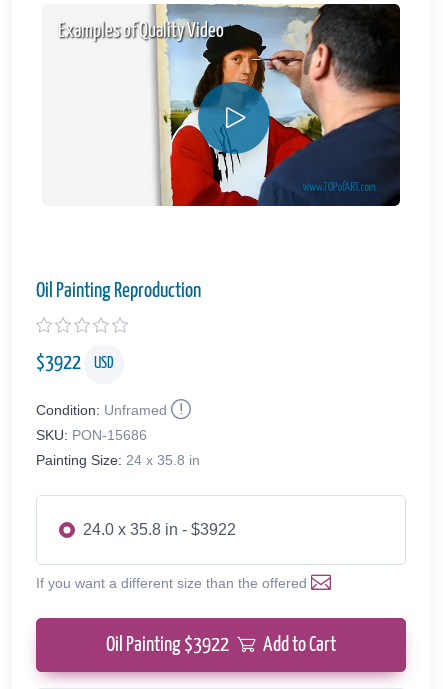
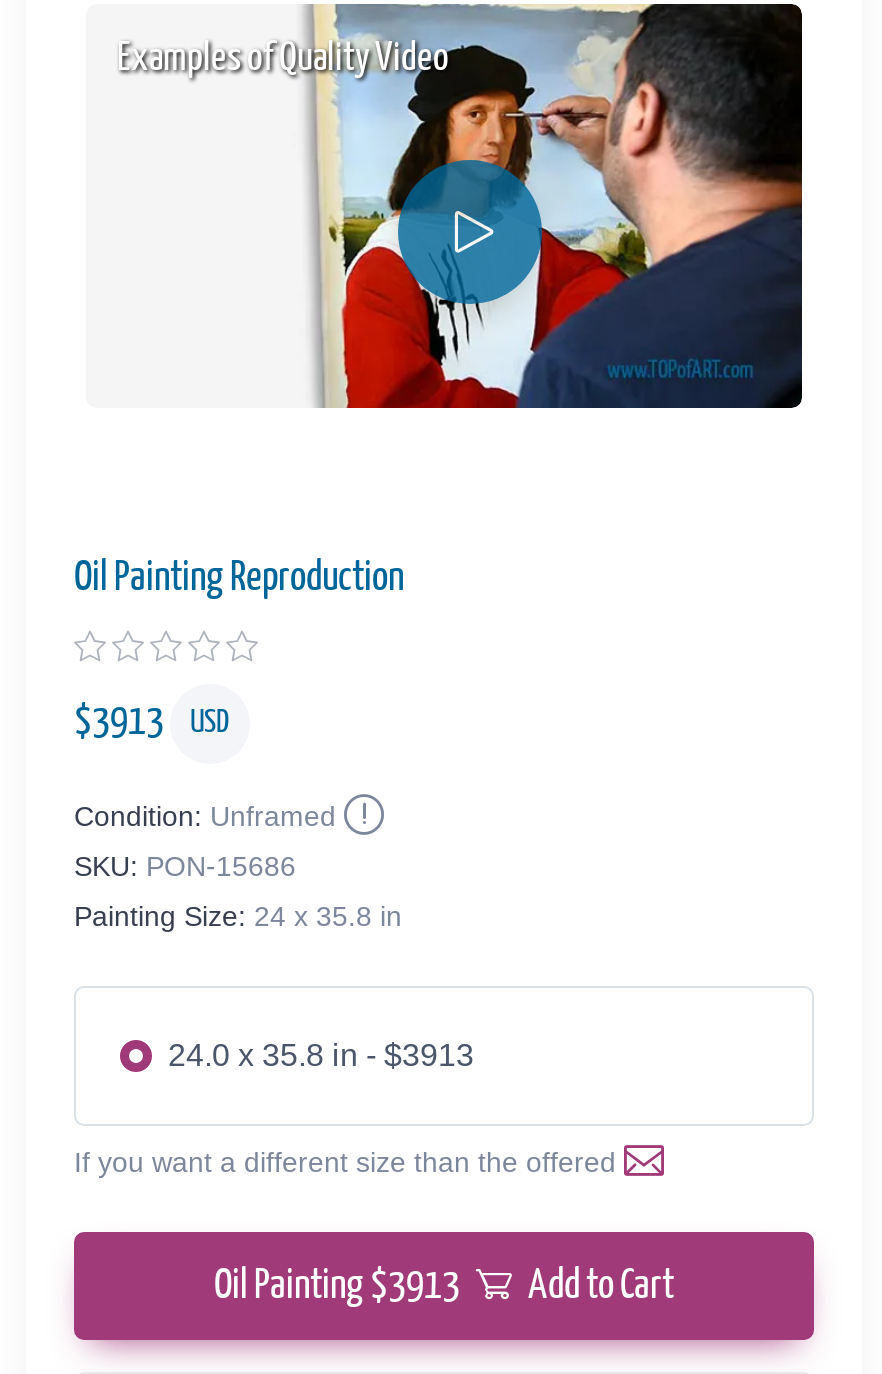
- $3922 USD
+ $3913 USD

- 24.0 x 35.8 in - $3922
+ 24.0 x 35.8 in - $3913

- Oil Painting $3922 Add to Cart
+ Oil Painting $3913 Add to Cart
